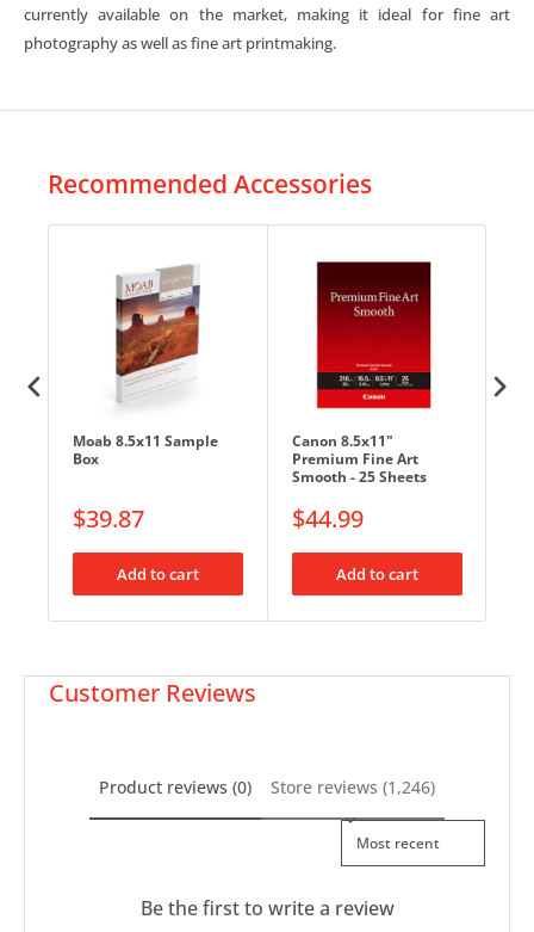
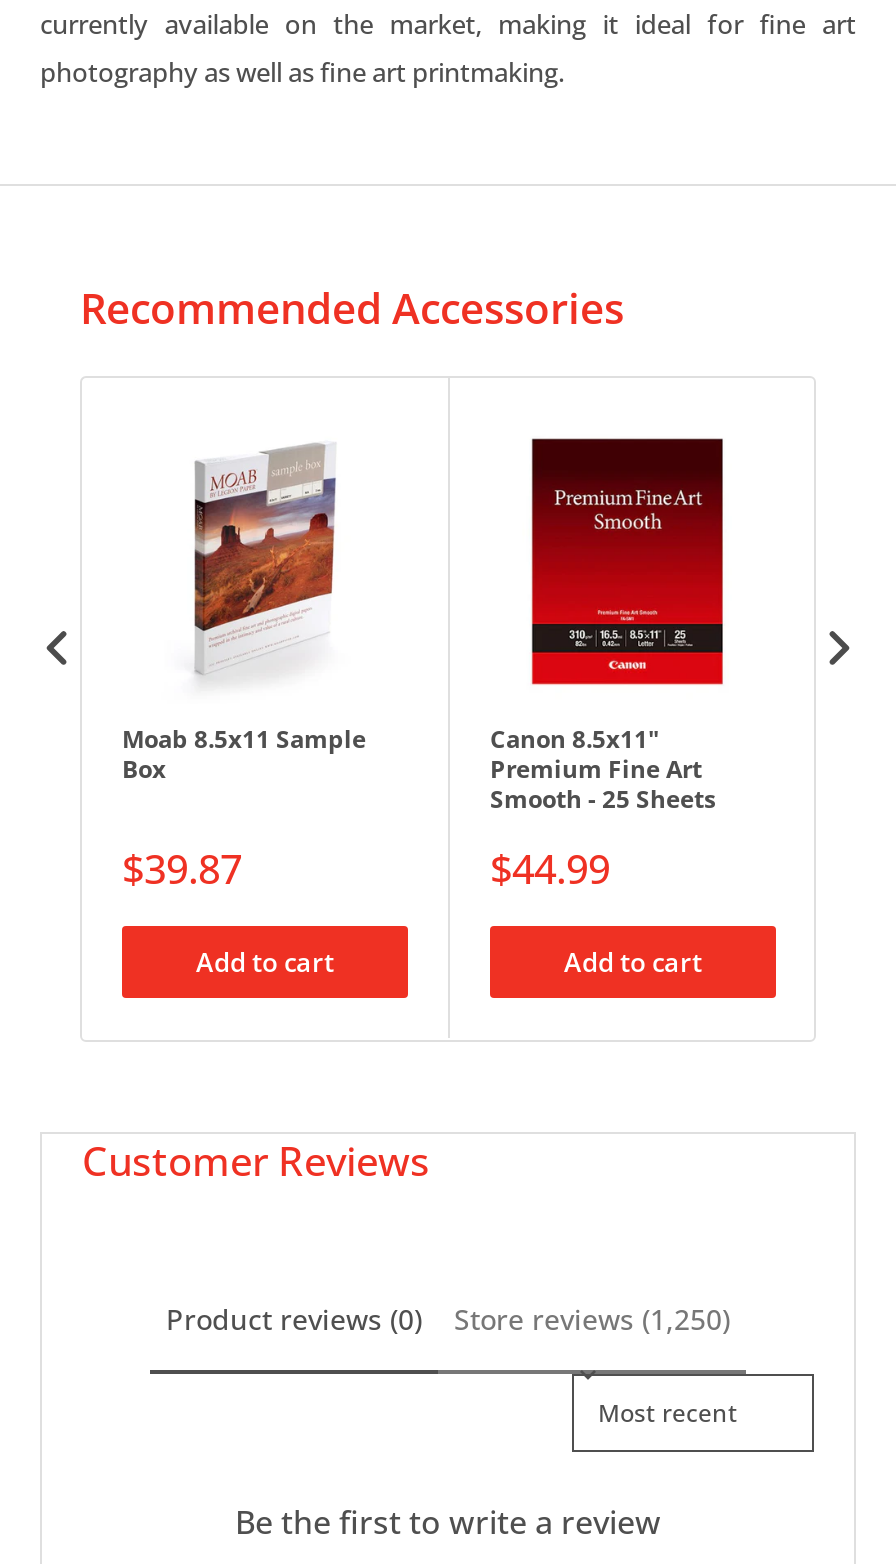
- Store reviews (1,246)
+ Store reviews (1,250)
